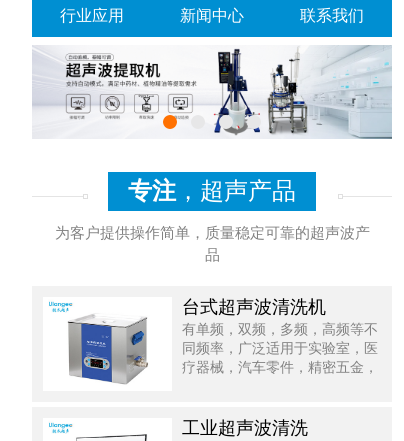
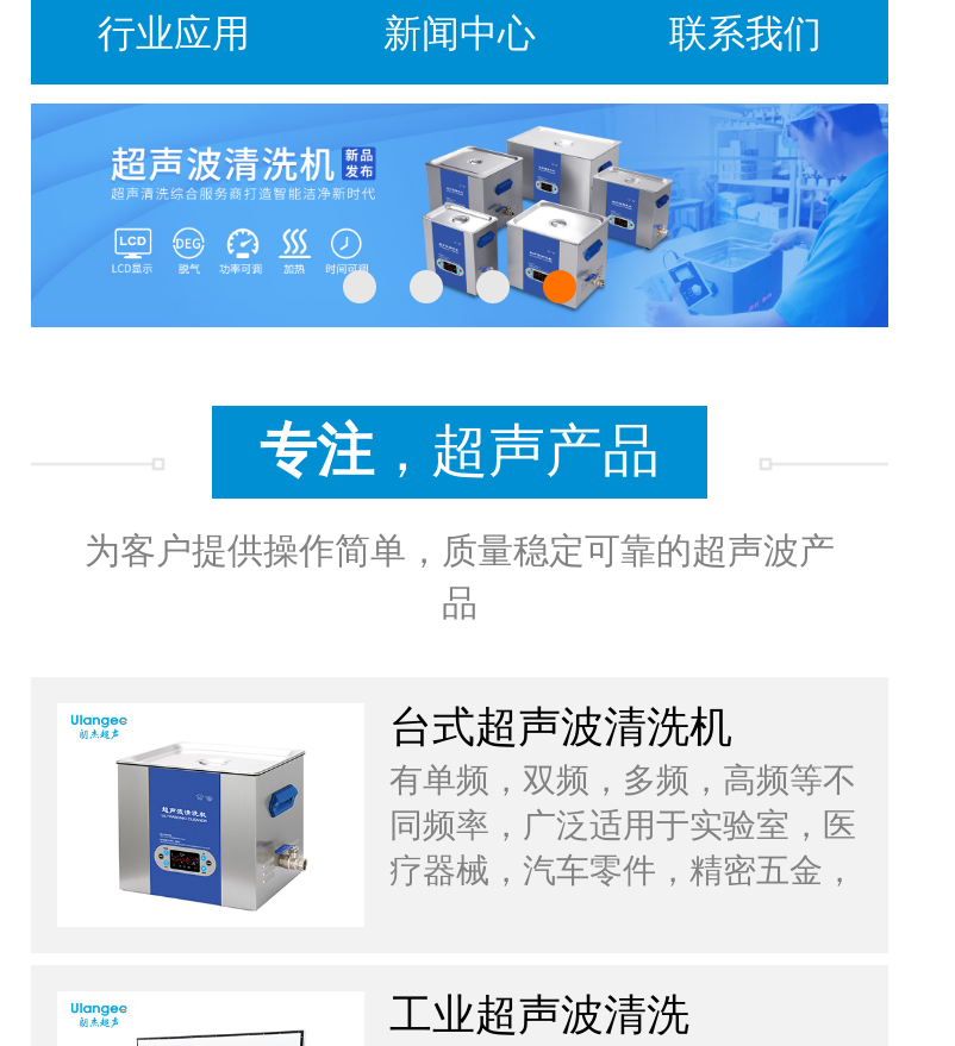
- [image]
+ [image]
